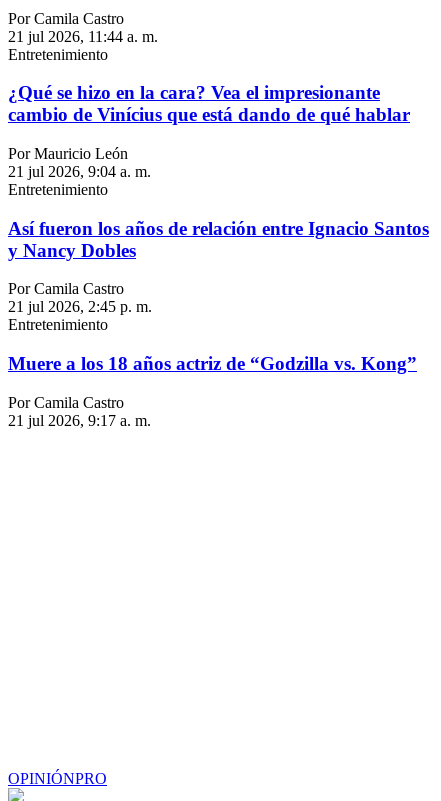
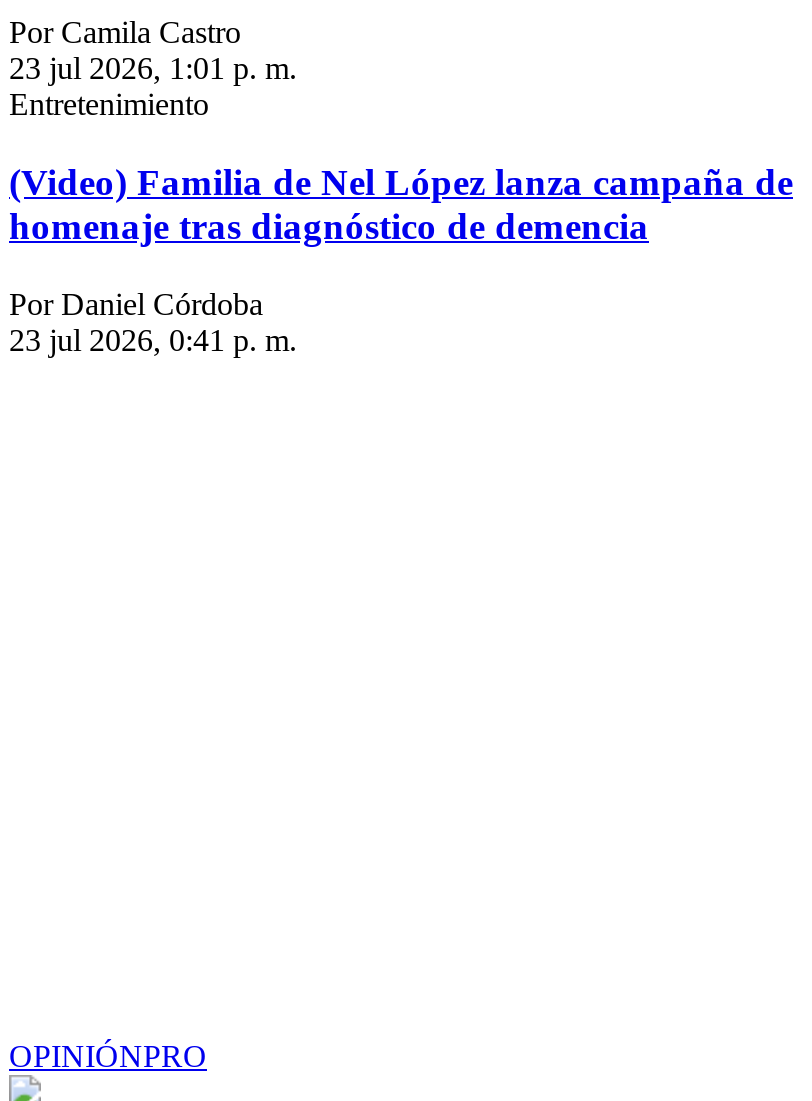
- 21 jul 2026, 11:44 a. m.
+ 23 jul 2026, 1:01 p. m.

- ¿Qué se hizo en la cara? Vea el impresionante
- cambio de Vinícius que está dando de qué hablar
- Por Mauricio León
- 21 jul 2026, 9:04 a. m.
- Entretenimiento
- Así fueron los años de relación entre Ignacio Santos
- y Nancy Dobles
- Por Camila Castro
- 21 jul 2026, 2:45 p. m.
- Entretenimiento
- Muere a los 18 años actriz de “Godzilla vs. Kong”
- Por Camila Castro
- 21 jul 2026, 9:17 a. m.
+ (Video) Familia de Nel López lanza campaña de
+ homenaje tras diagnóstico de demencia
+ Por Daniel Córdoba
+ 23 jul 2026, 0:41 p. m.
